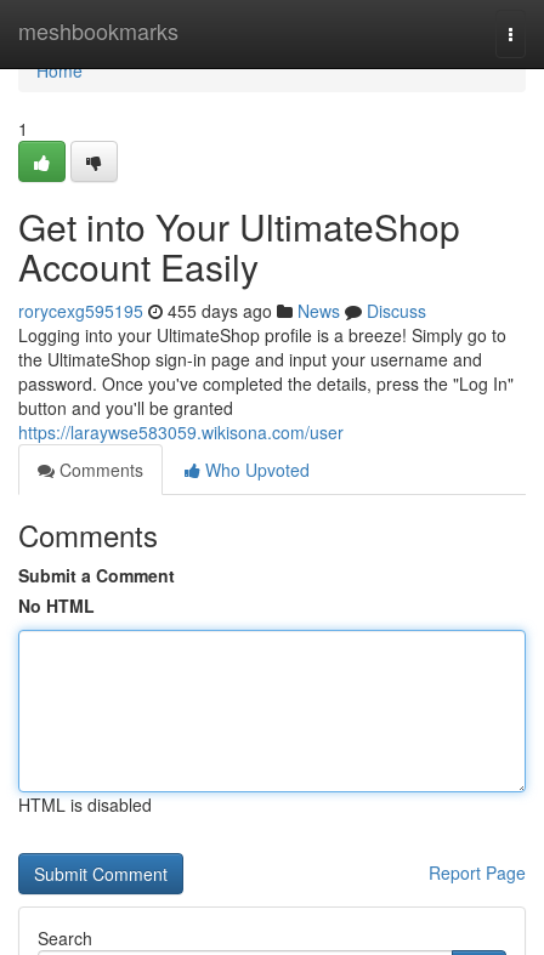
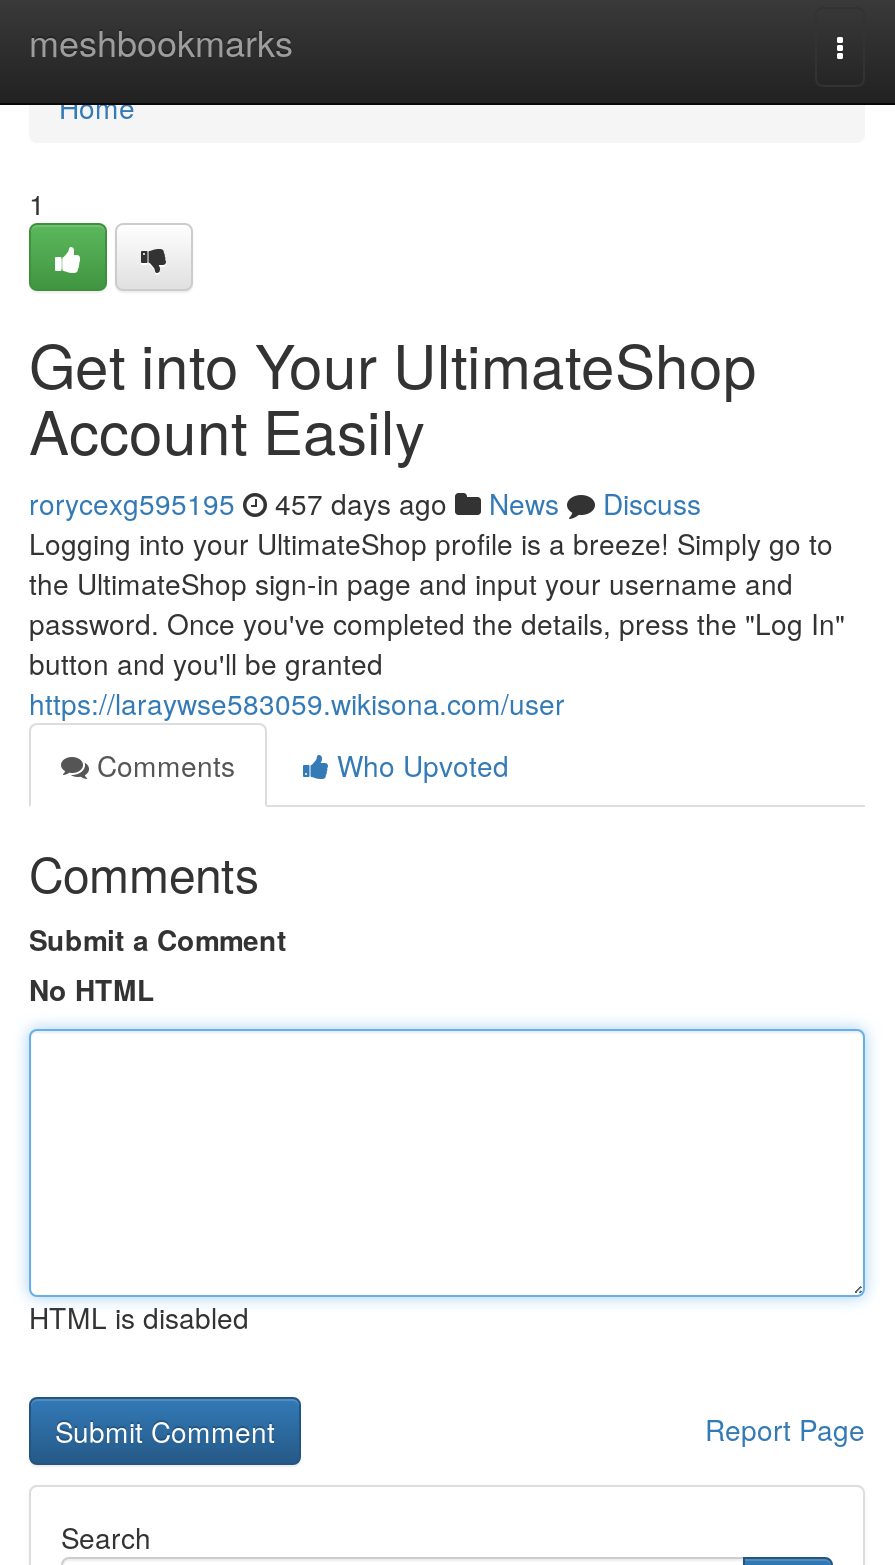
- rorycexg595195 455 days ago News Discuss
+ rorycexg595195 457 days ago News Discuss
